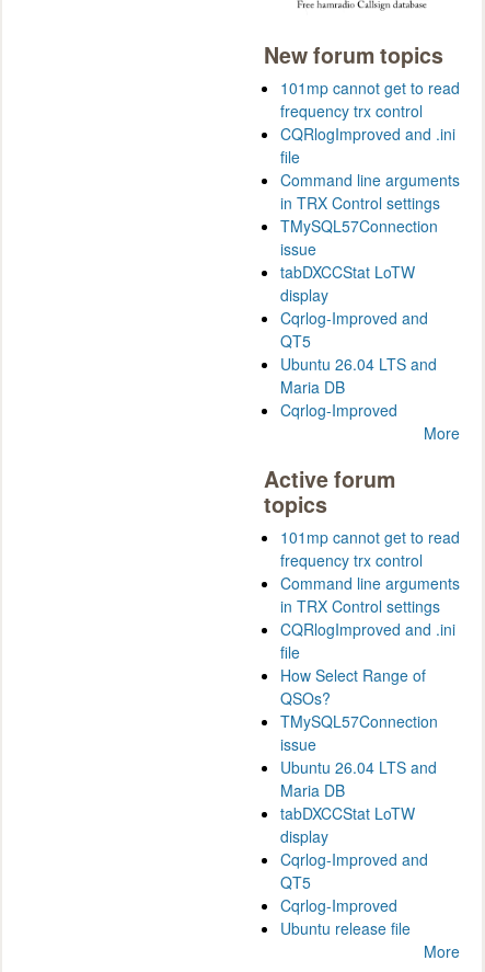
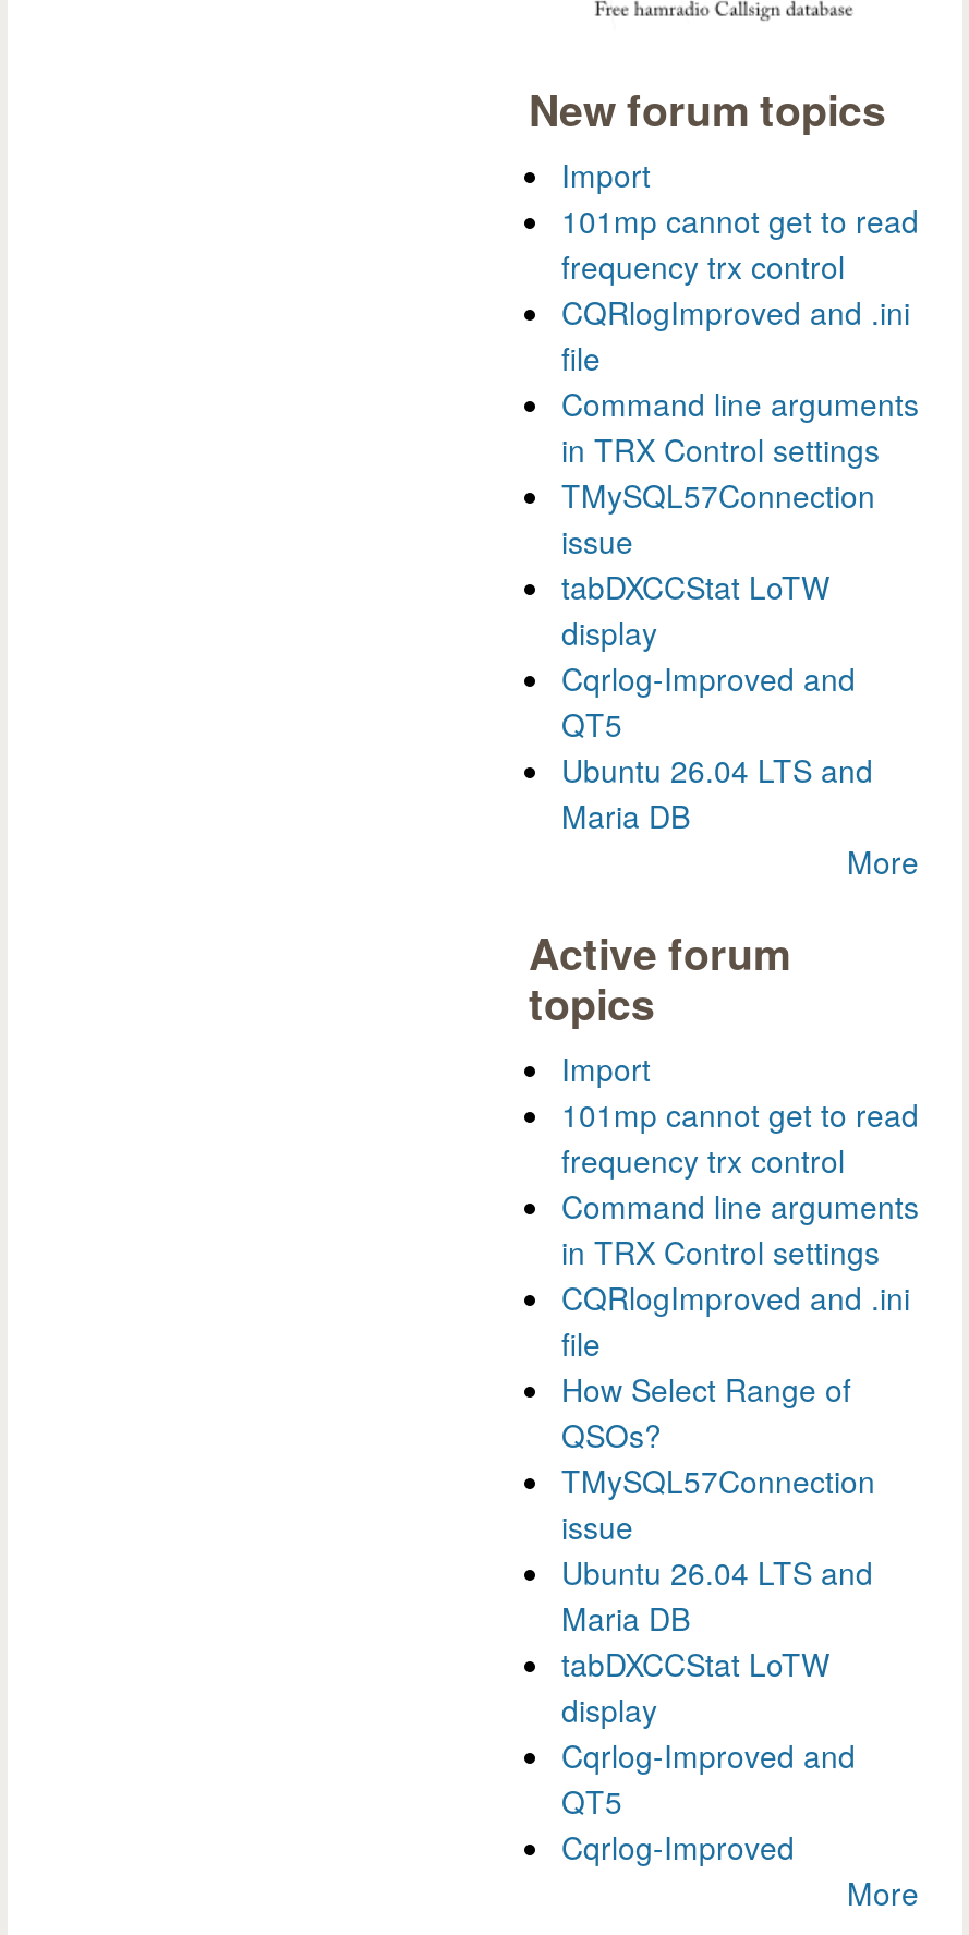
+ Import

moved down: 101mp cannot get to read | frequency trx control | CQRlogImproved and .ini | ... | Ubuntu 26.04 LTS and | Maria DB

- Cqrlog-Improved

+ Import

moved down: 101mp cannot get to read | frequency trx control | Command line arguments | ... | QT5 | Cqrlog-Improved

- Ubuntu release file
